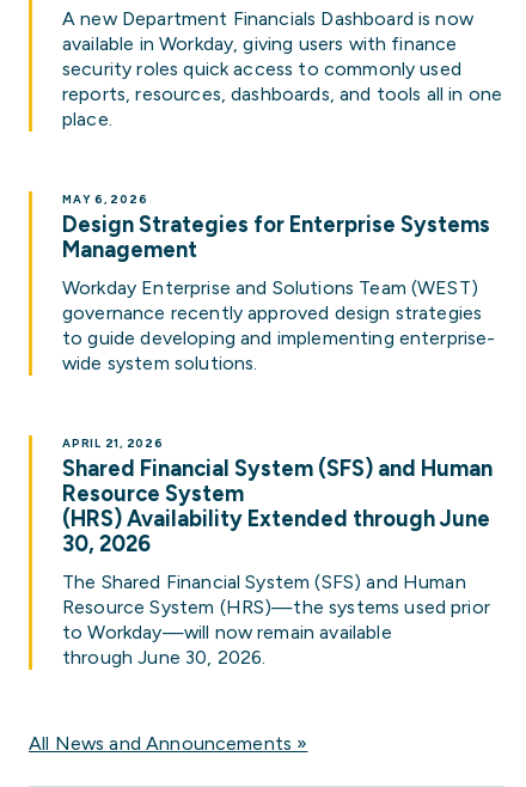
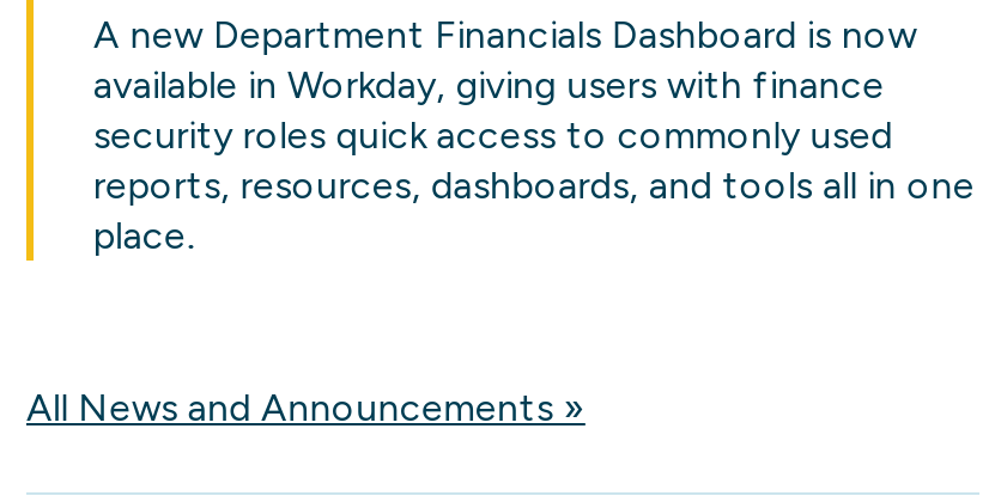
- MAY 6, 2026

- Design Strategies for Enterprise Systems
- Management

- Workday Enterprise and Solutions Team (WEST)
- governance recently approved design strategies
- to guide developing and implementing enterprise-
- wide system solutions.

- APRIL 21, 2026

- Shared Financial System (SFS) and Human
- Resource System
- (HRS) Availability Extended through June
- 30, 2026

- The Shared Financial System (SFS) and Human
- Resource System (HRS)—the systems used prior
- to Workday—will now remain available
- through June 30, 2026.
